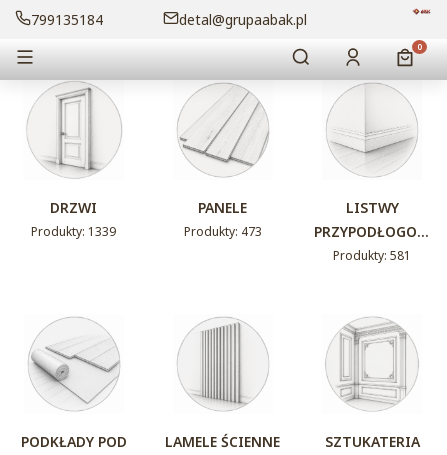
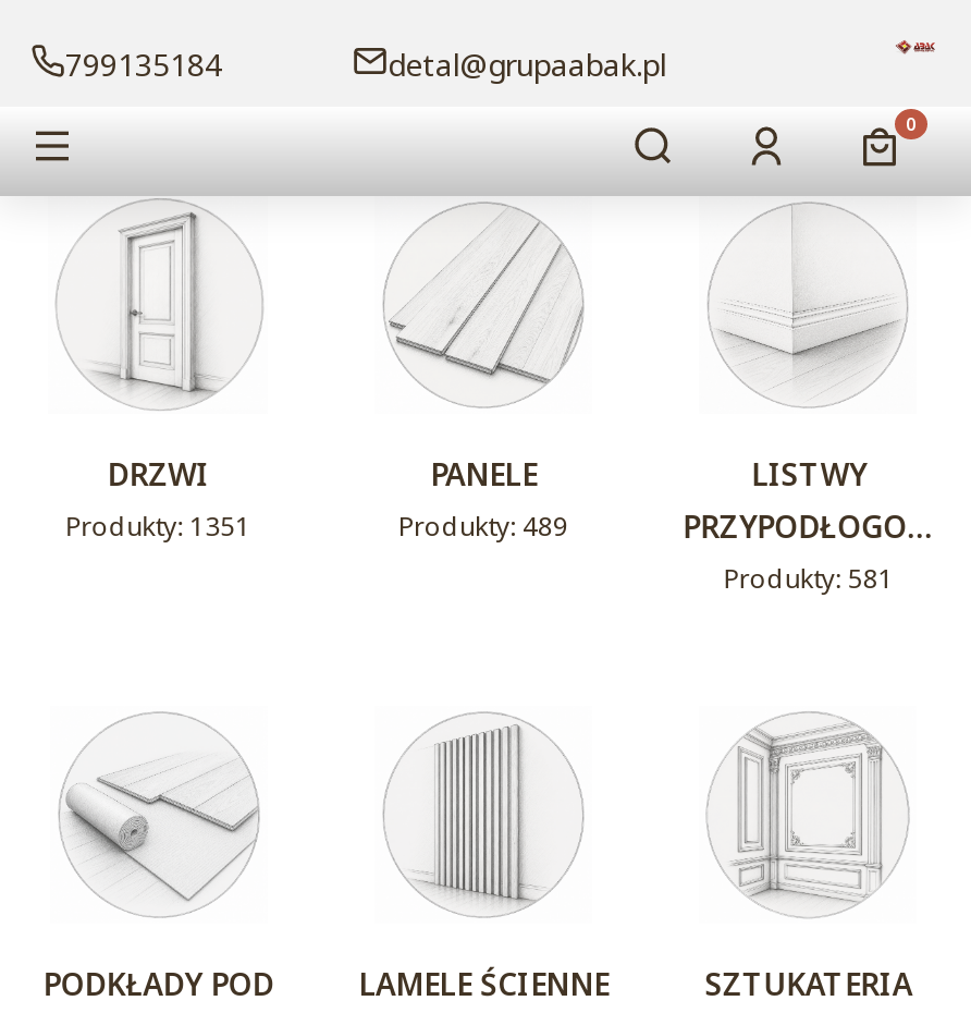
- Produkty: 1339
+ Produkty: 1351

- Produkty: 473
+ Produkty: 489
